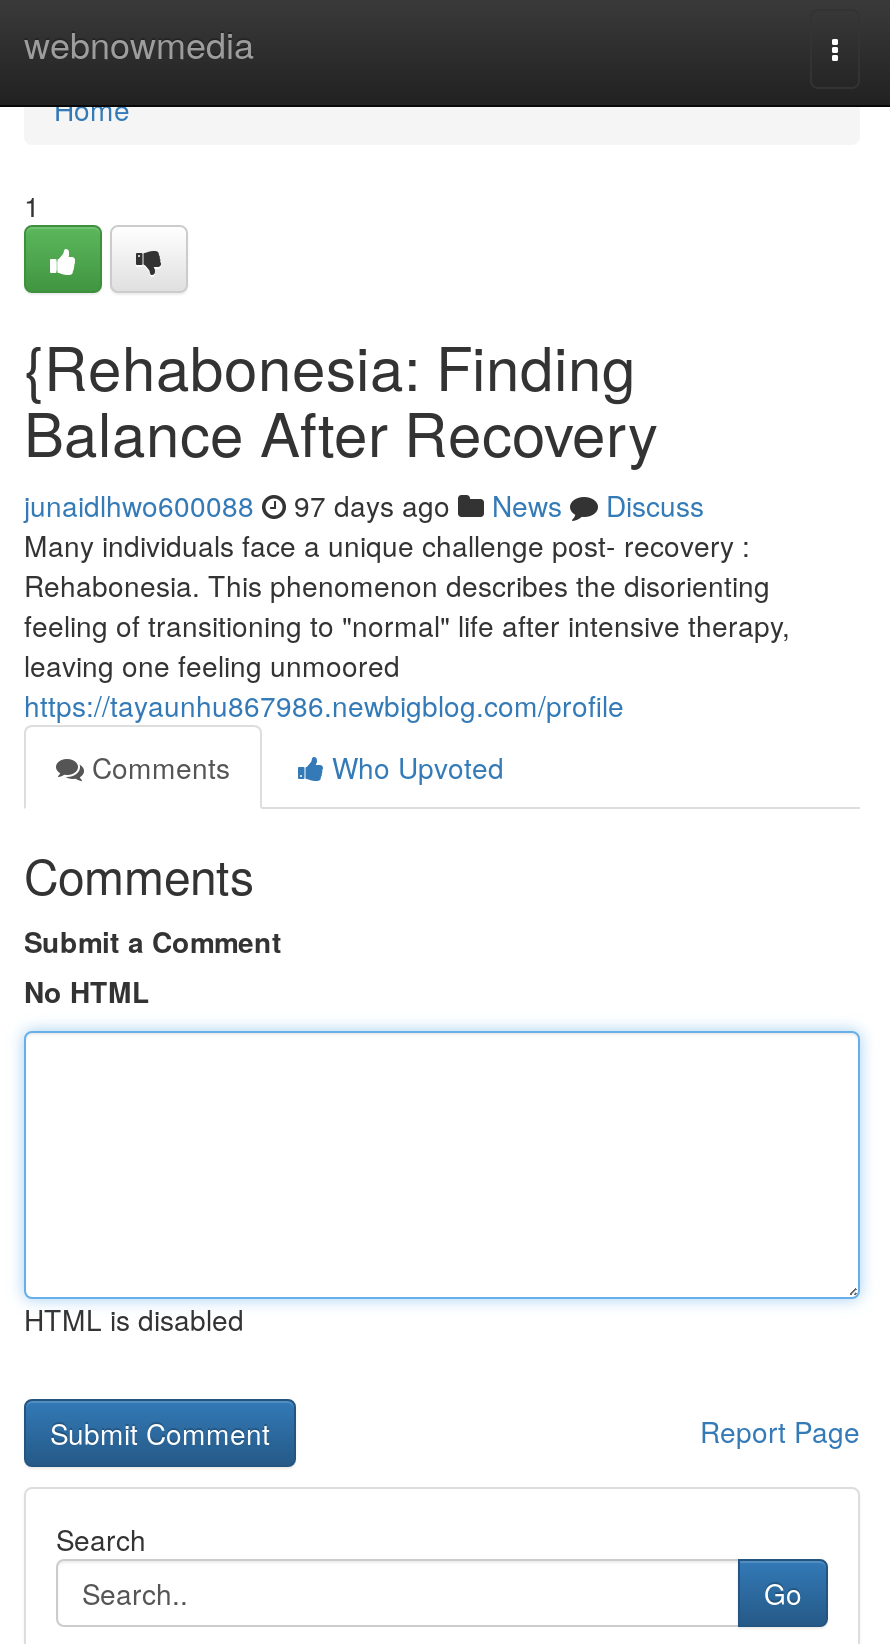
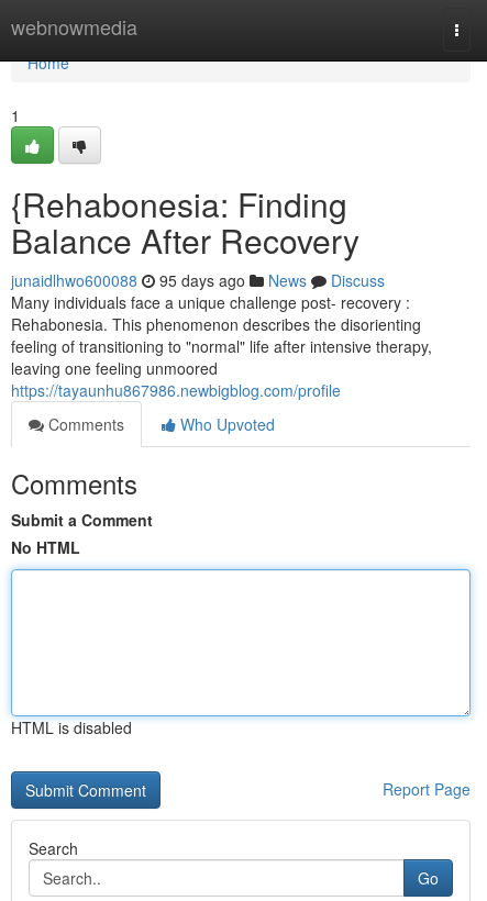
- junaidlhwo600088 97 days ago News Discuss
+ junaidlhwo600088 95 days ago News Discuss
